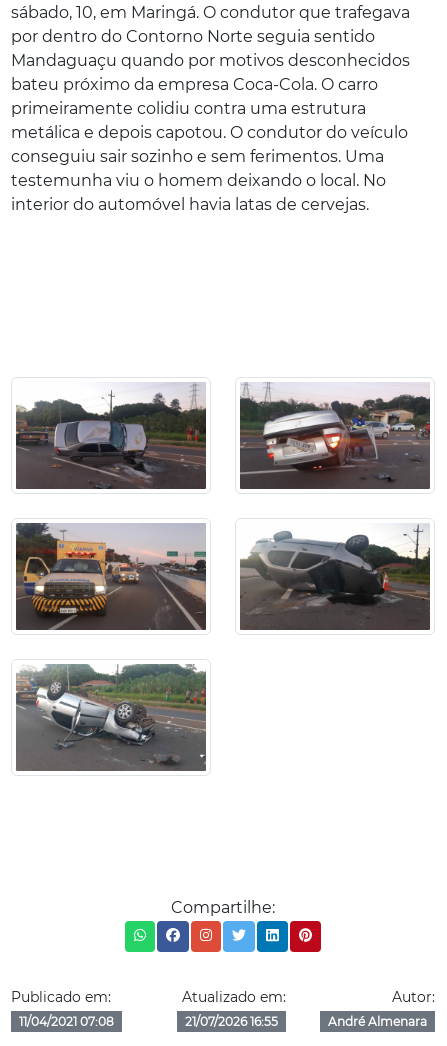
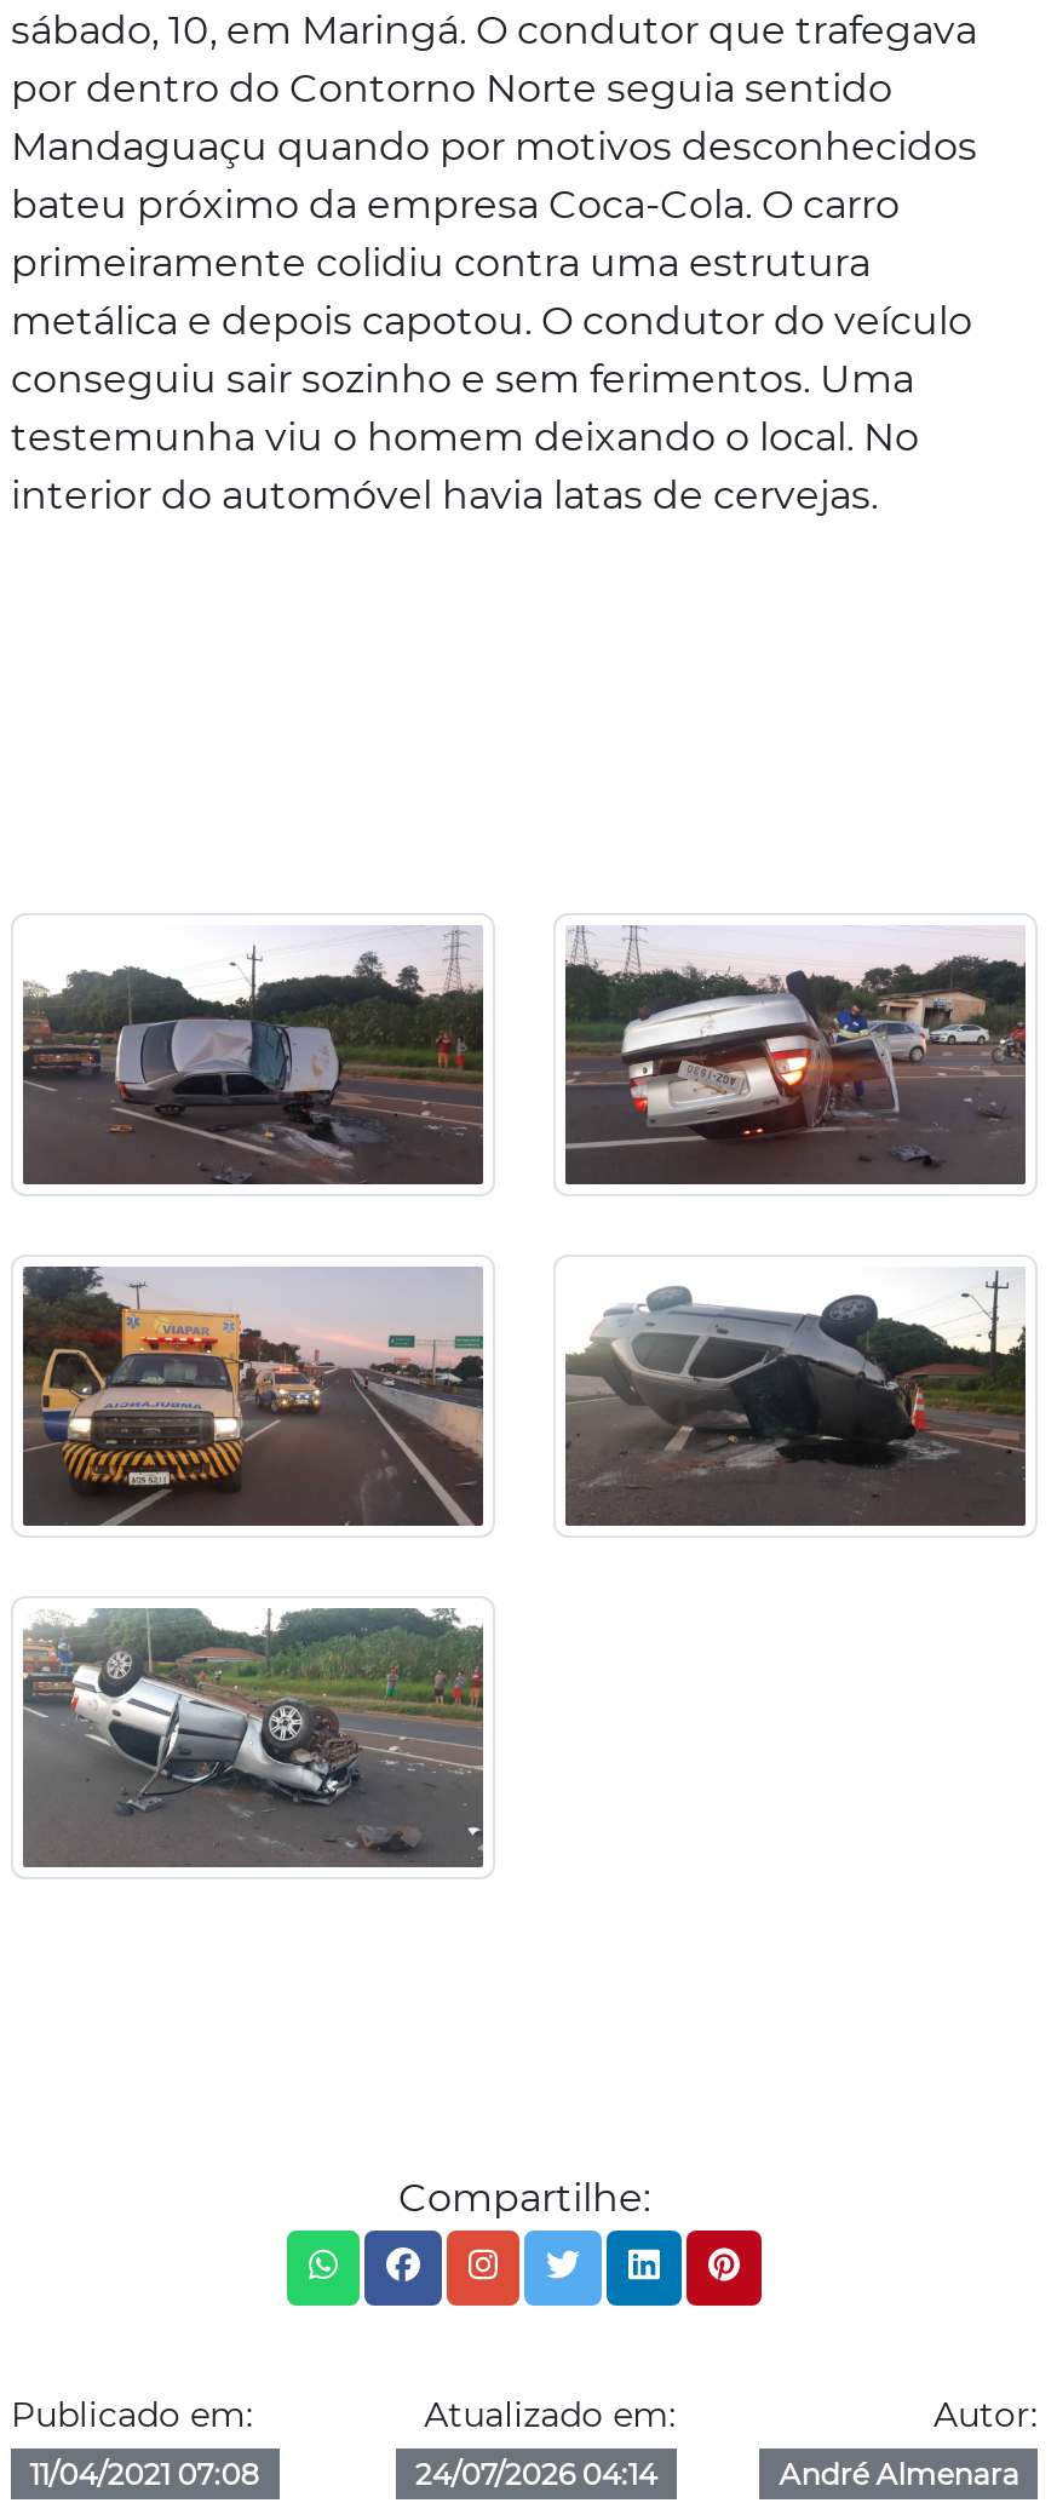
- 21/07/2026 16:55
+ 24/07/2026 04:14
